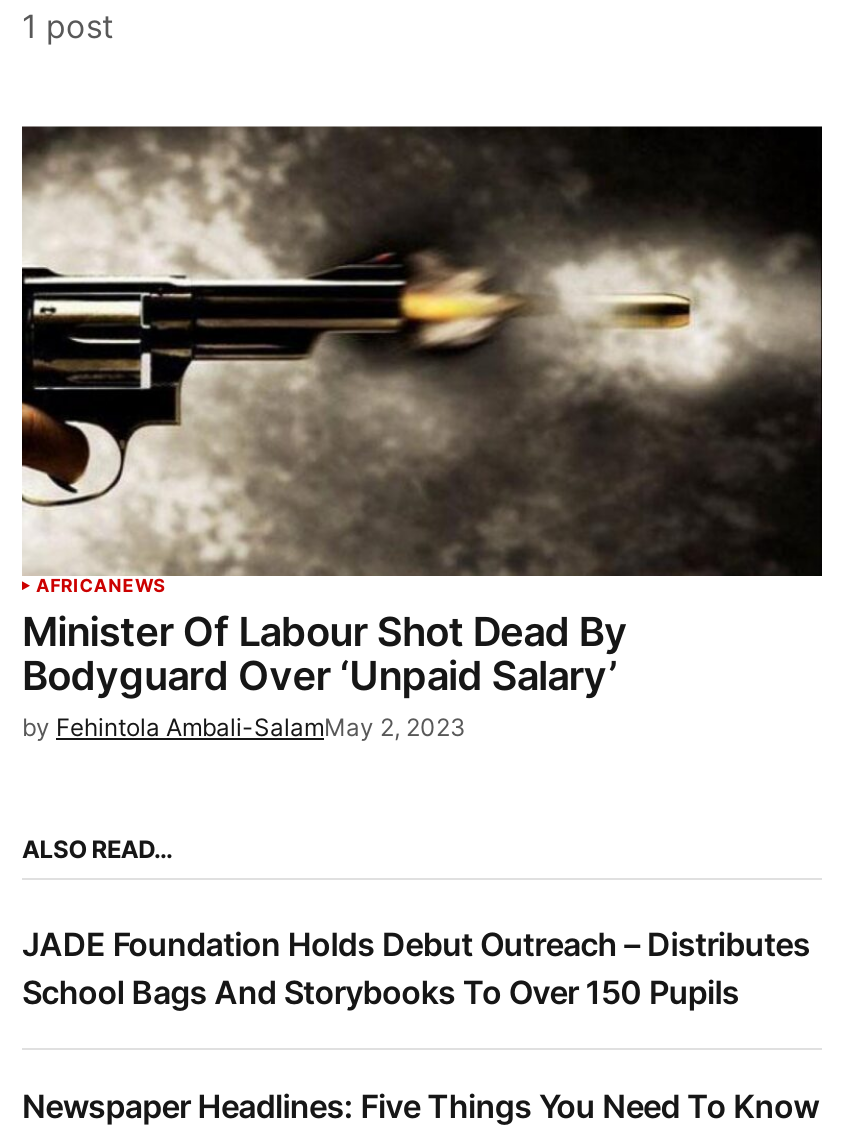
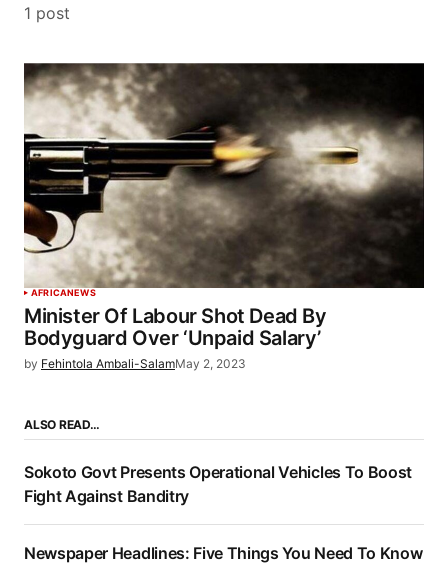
- JADE Foundation Holds Debut Outreach – Distributes
- School Bags And Storybooks To Over 150 Pupils
+ Sokoto Govt Presents Operational Vehicles To Boost
+ Fight Against Banditry
